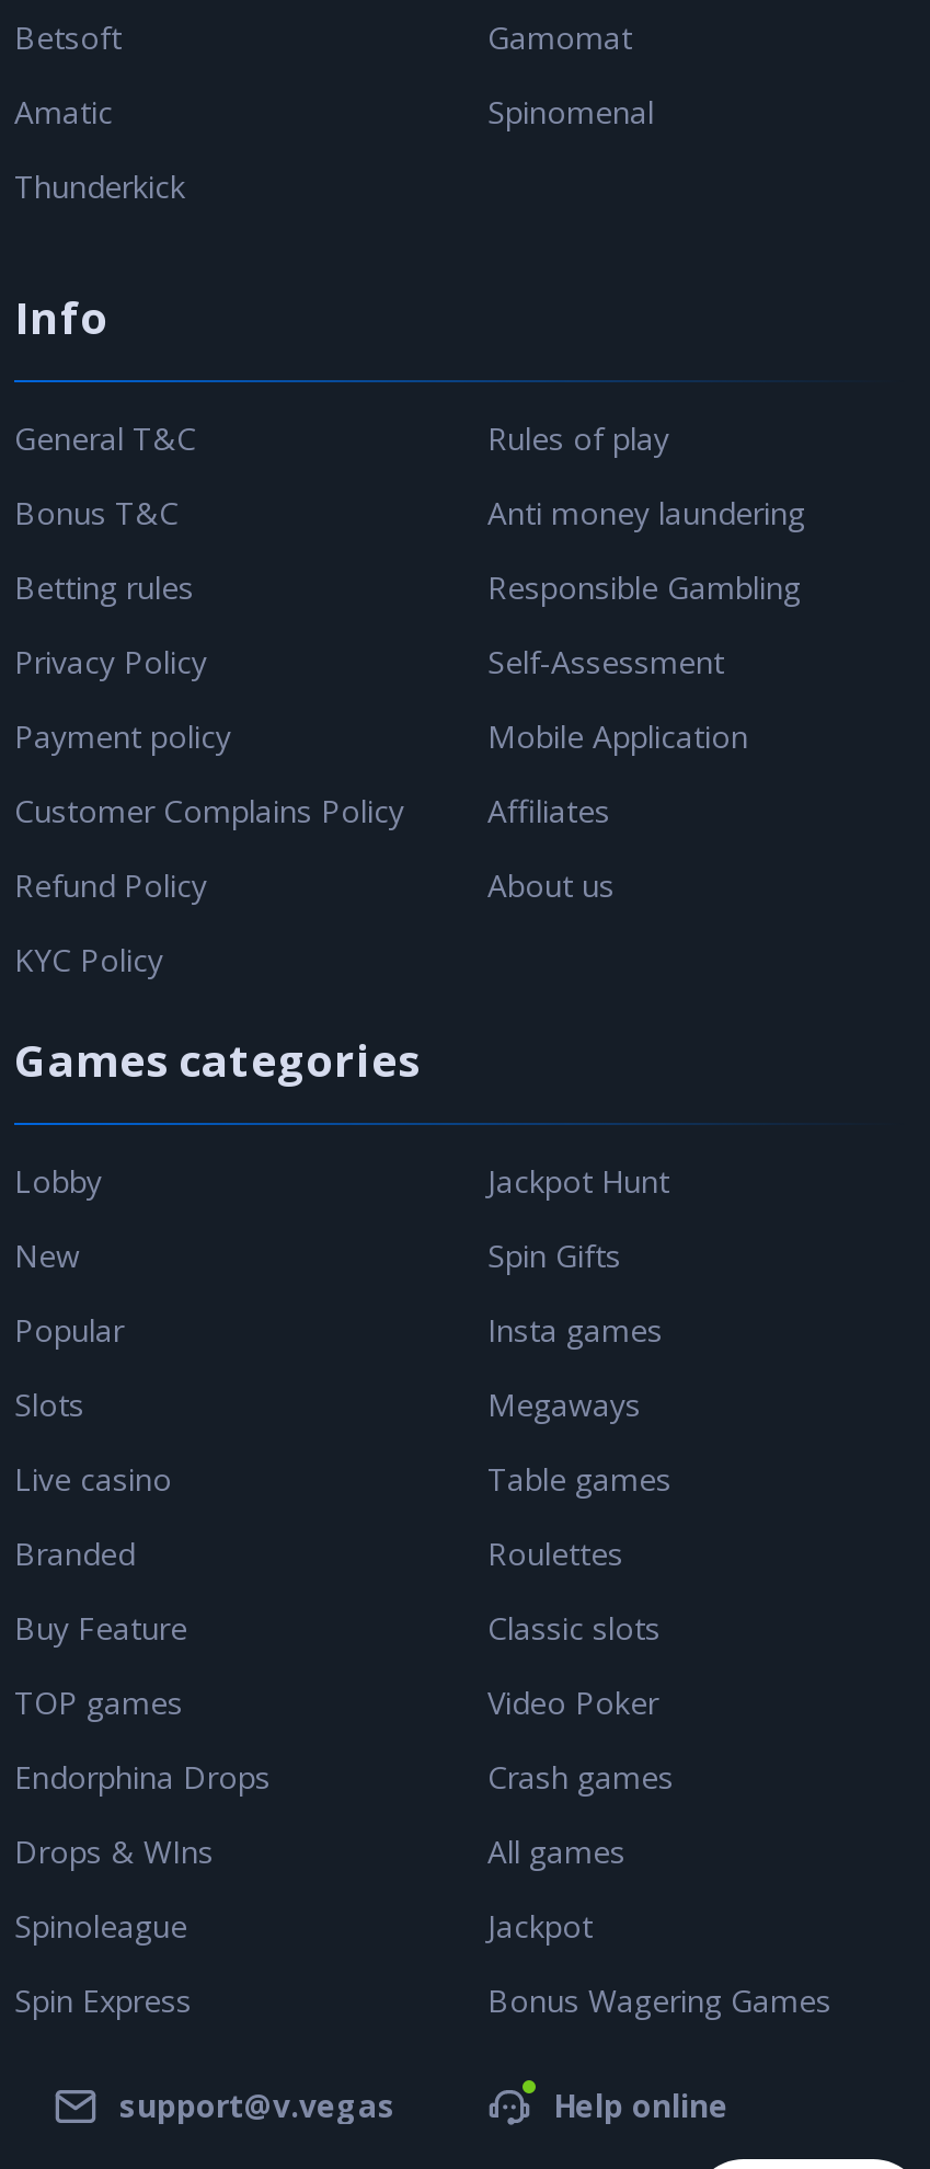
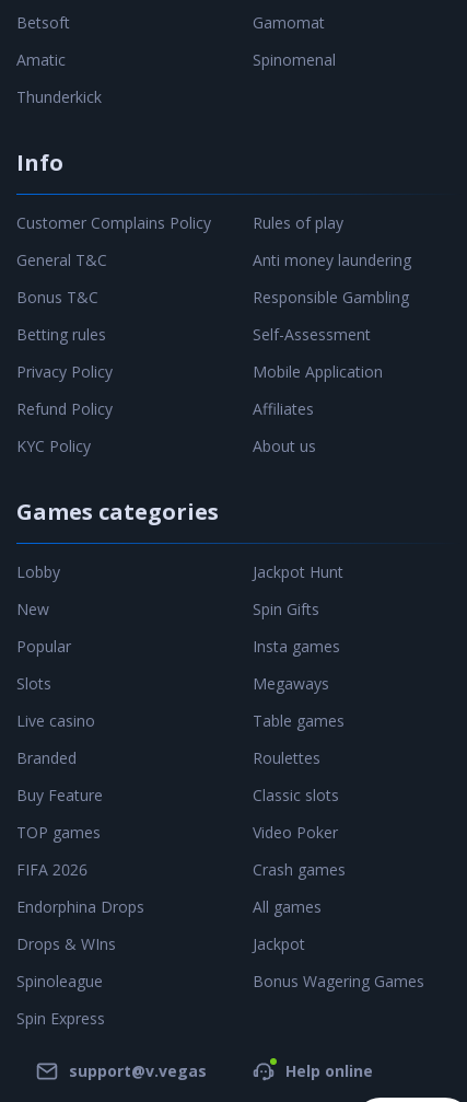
moved down: General T&C | Bonus T&C | Betting rules | Privacy Policy

- Payment policy

moved up: Customer Complains Policy

moved up: Refund Policy | KYC Policy

moved up: Games categories | Lobby | New | ... | Buy Feature | TOP games

moved up: Jackpot Hunt | Spin Gifts | Insta games | ... | Jackpot | Bonus Wagering Games

+ FIFA 2026
